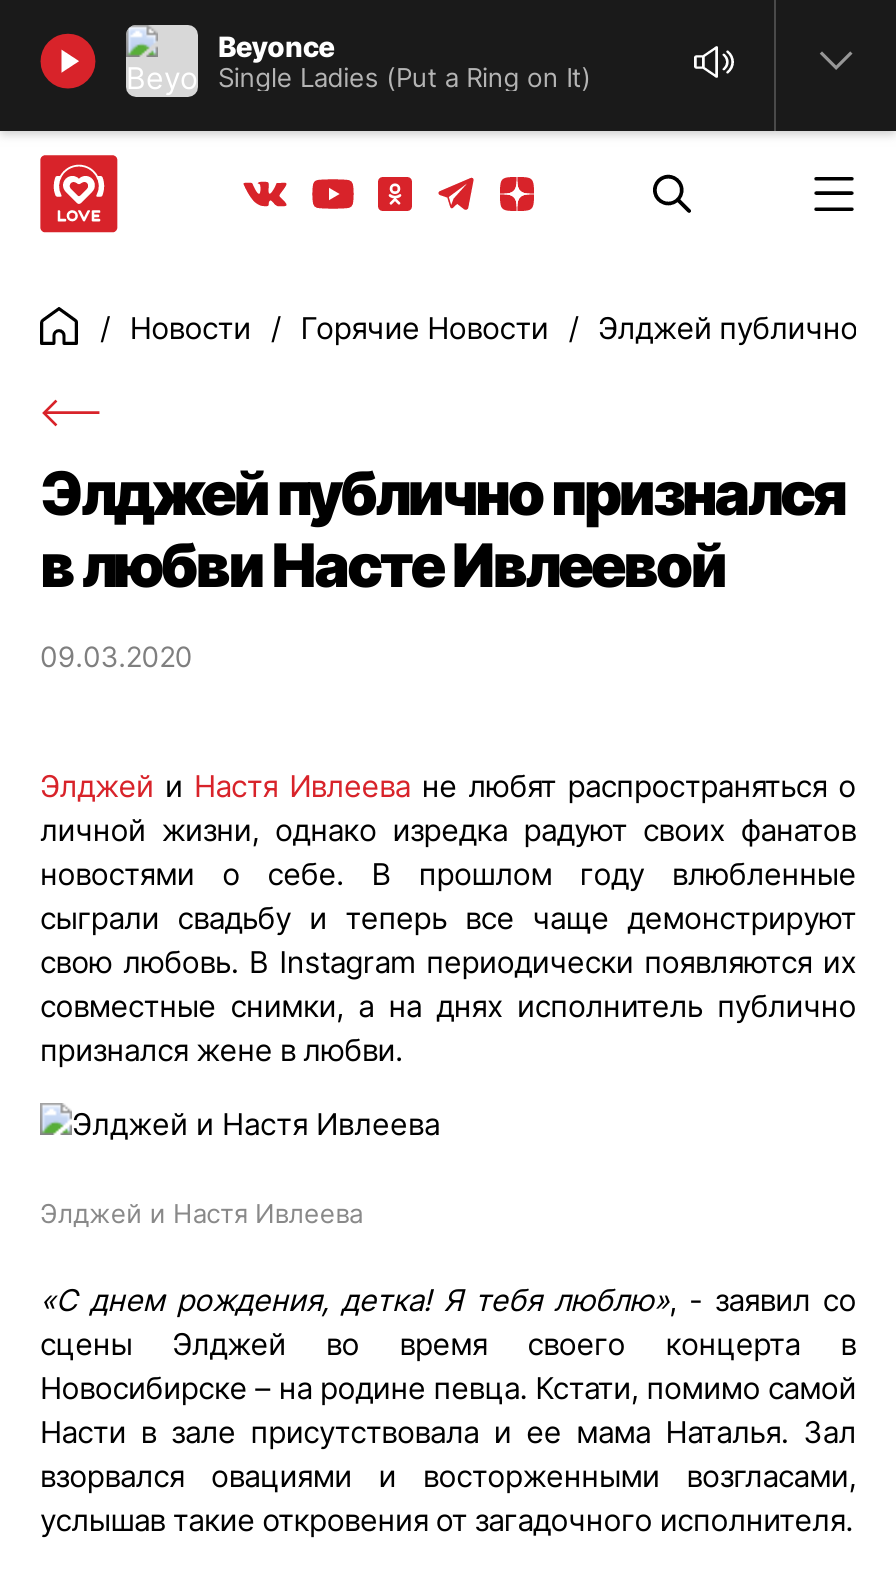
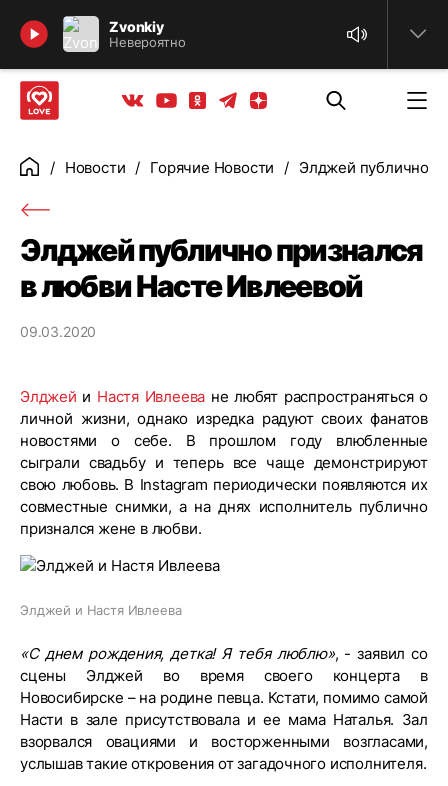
- Beyonce
- Single Ladies (Put a Ring on It)
+ Zvonkiy
+ Невероятно
